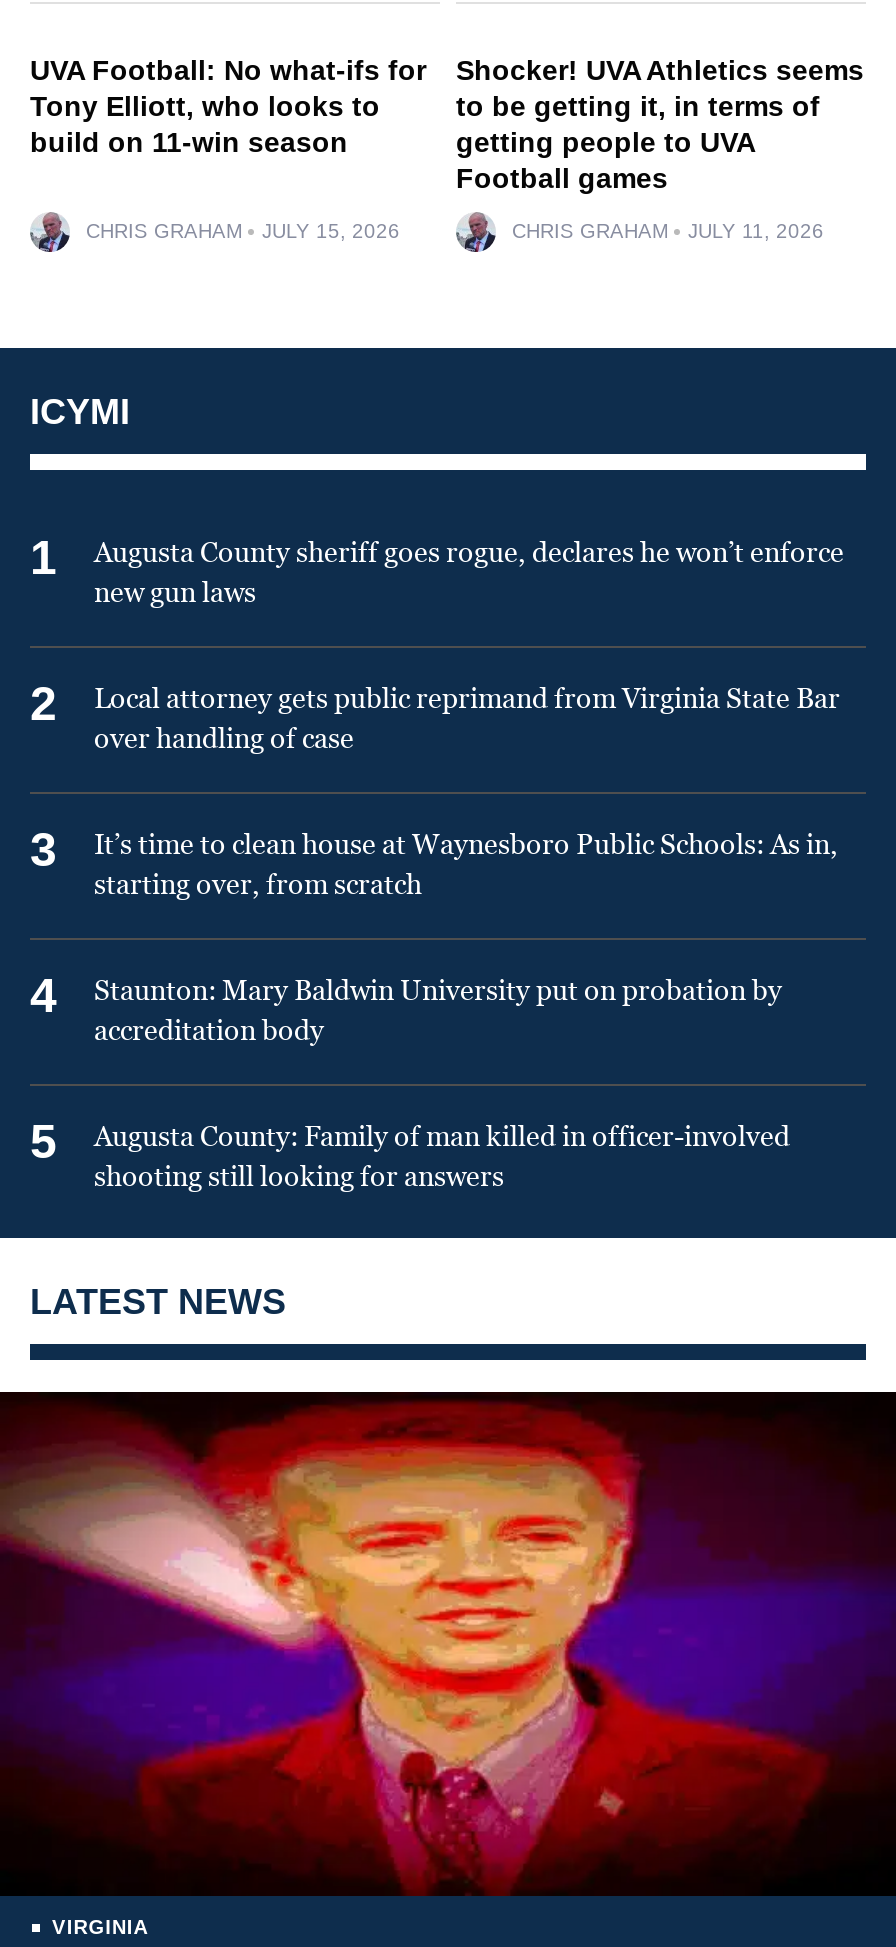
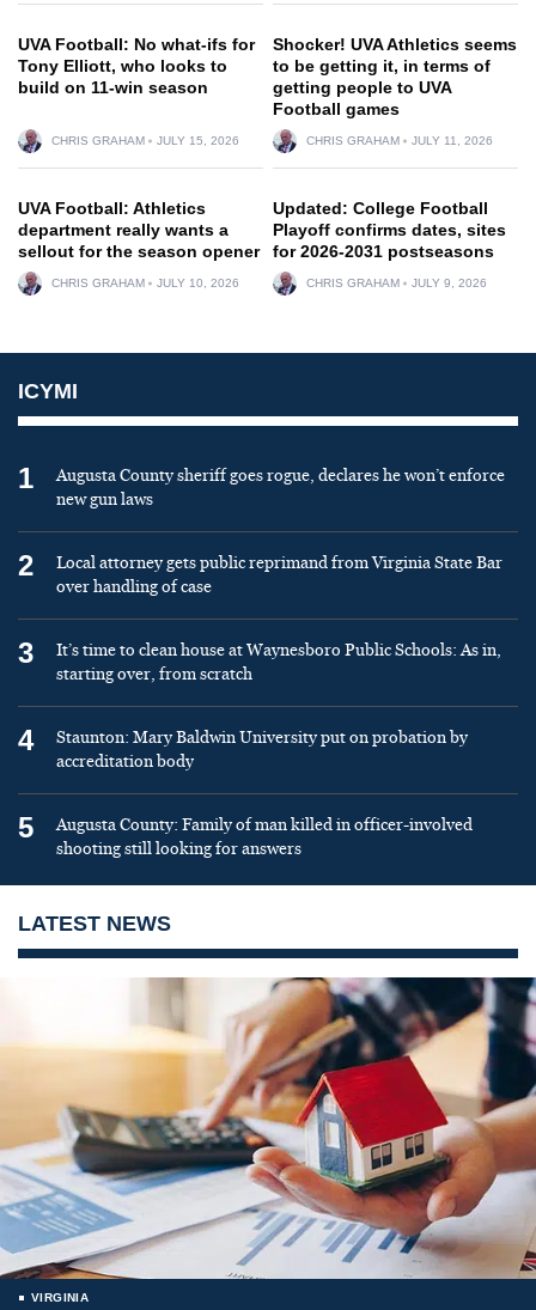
+ UVA Football: Athletics
+ department really wants a
+ sellout for the season opener
+ CHRIS GRAHAM
+ JULY 10, 2026

+ Updated: College Football
+ Playoff confirms dates, sites
+ for 2026-2031 postseasons
+ CHRIS GRAHAM
+ JULY 9, 2026

- [image]
+ [image]
